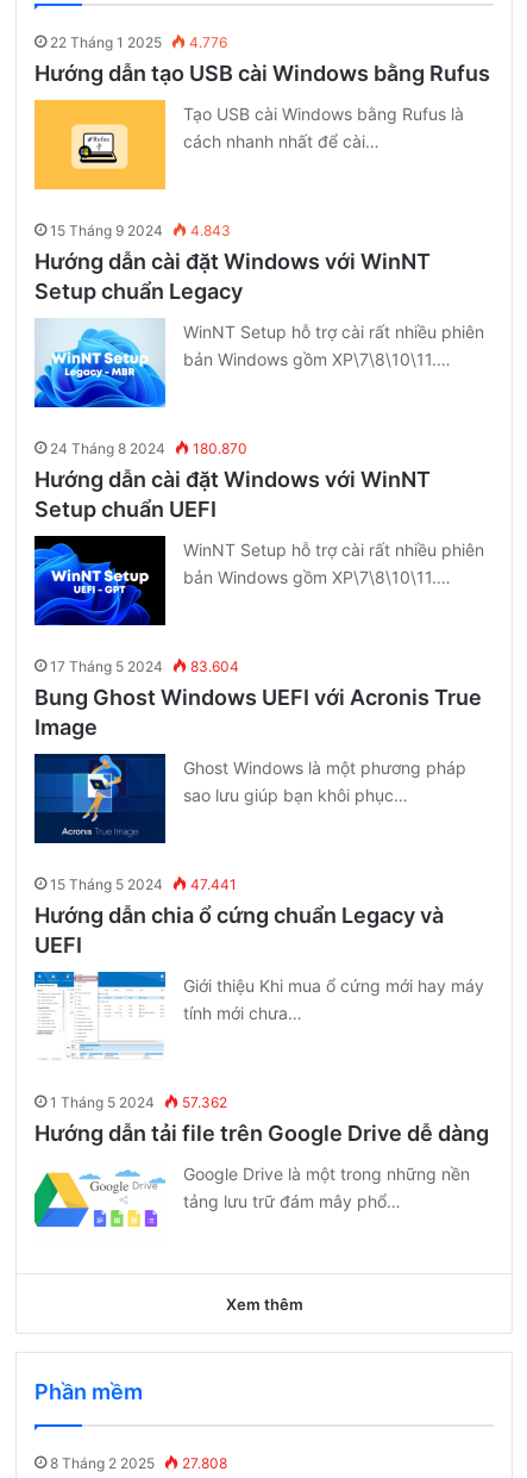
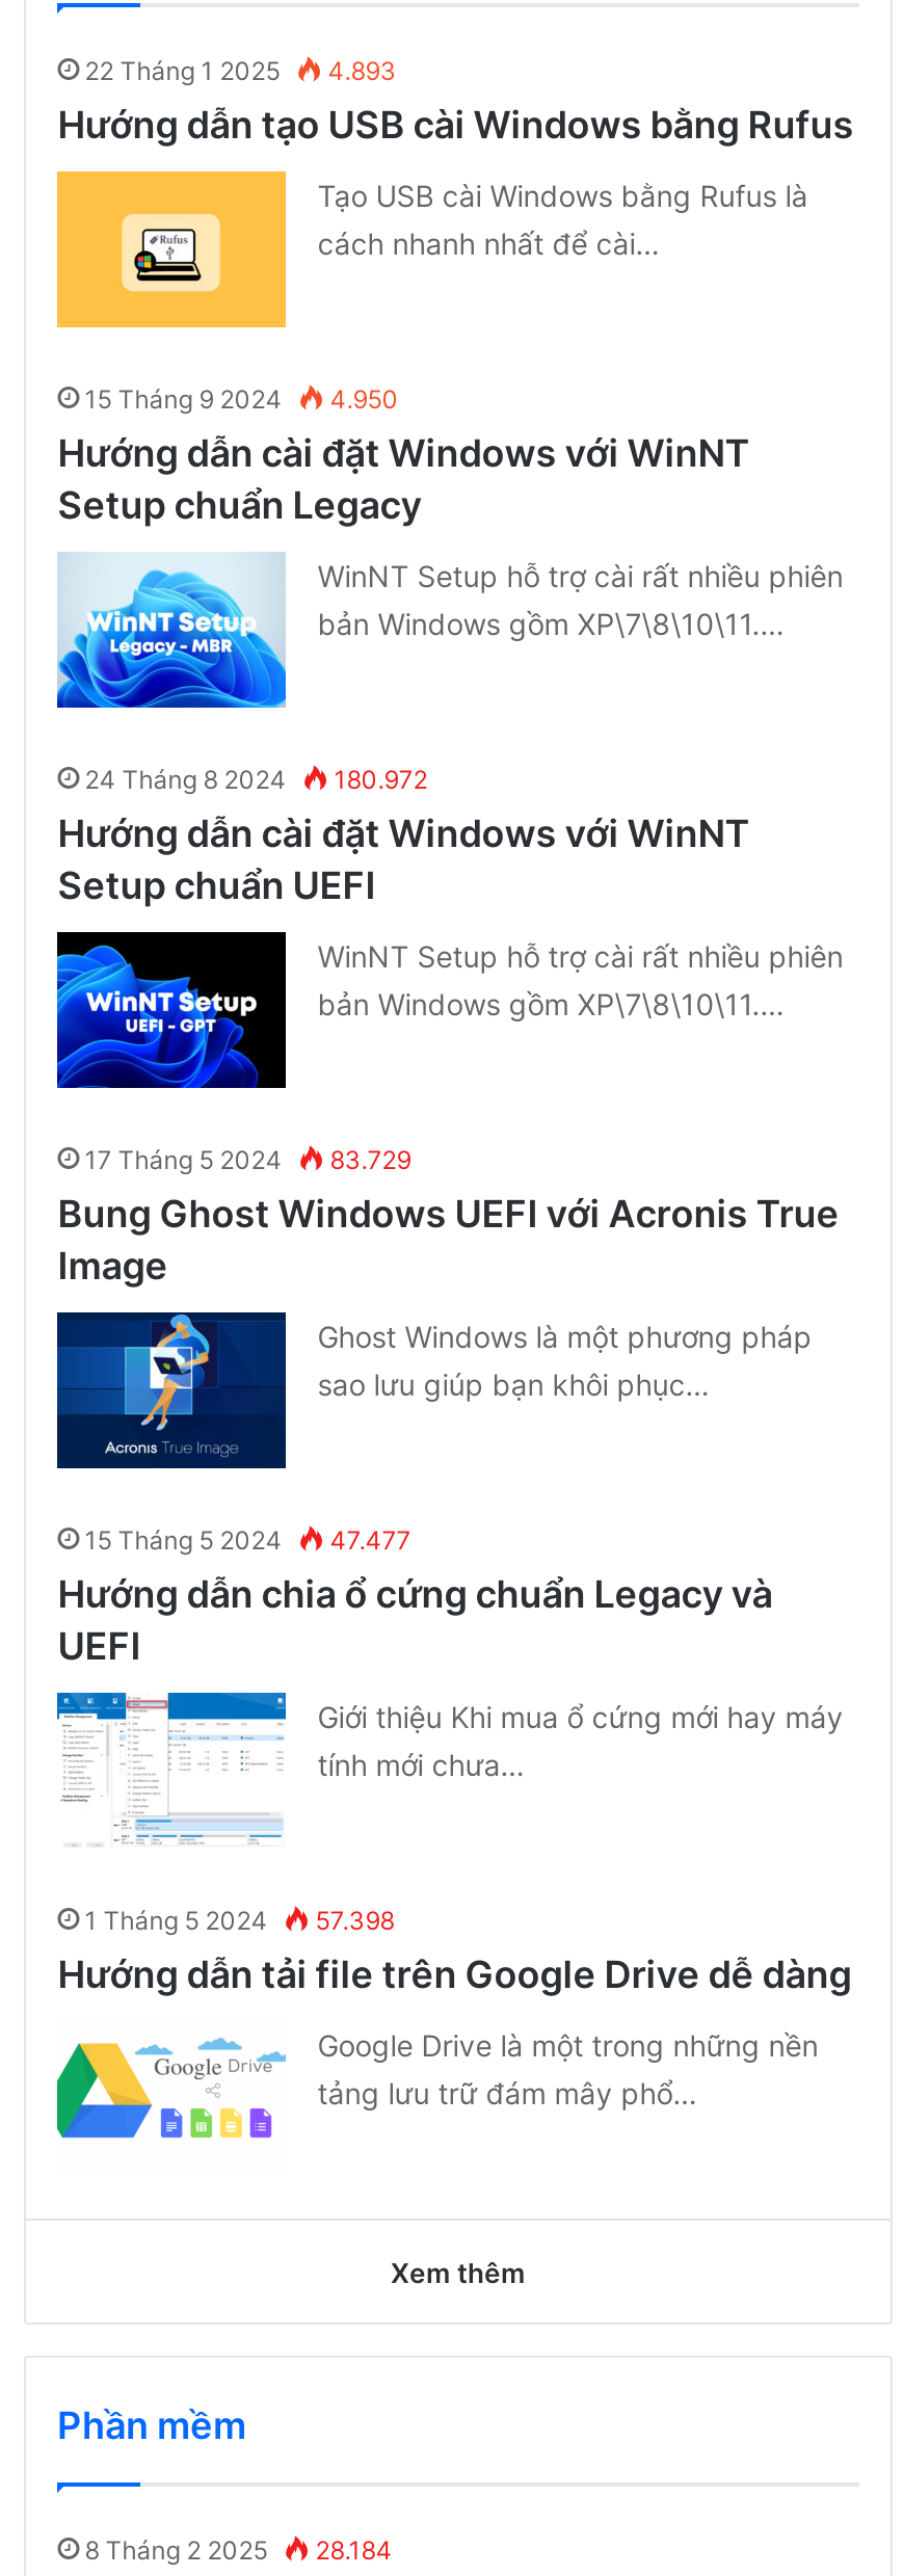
- 22 Tháng 1 2025 4.776
+ 22 Tháng 1 2025 4.893

- 15 Tháng 9 2024 4.843
+ 15 Tháng 9 2024 4.950

- 24 Tháng 8 2024 180.870
+ 24 Tháng 8 2024 180.972

- 17 Tháng 5 2024 83.604
+ 17 Tháng 5 2024 83.729

- 15 Tháng 5 2024 47.441
+ 15 Tháng 5 2024 47.477

- 1 Tháng 5 2024 57.362
+ 1 Tháng 5 2024 57.398

- 8 Tháng 2 2025 27.808
+ 8 Tháng 2 2025 28.184
